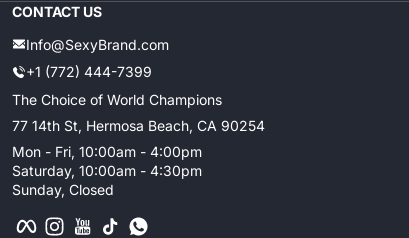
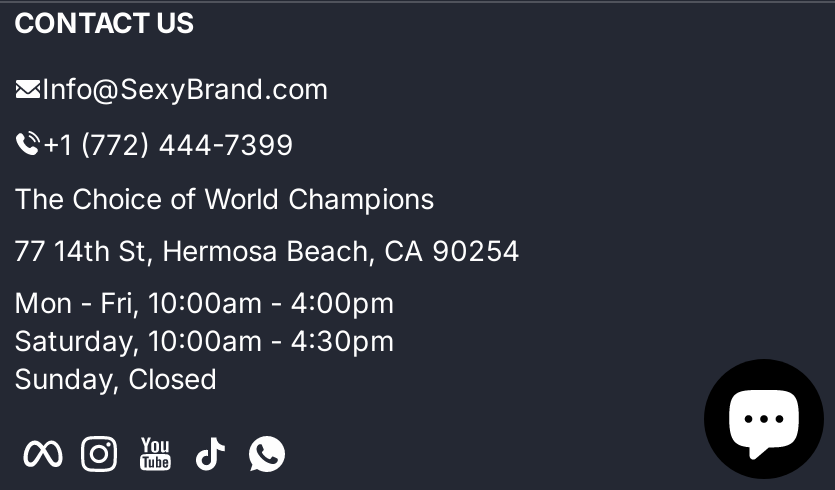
+ [image]
